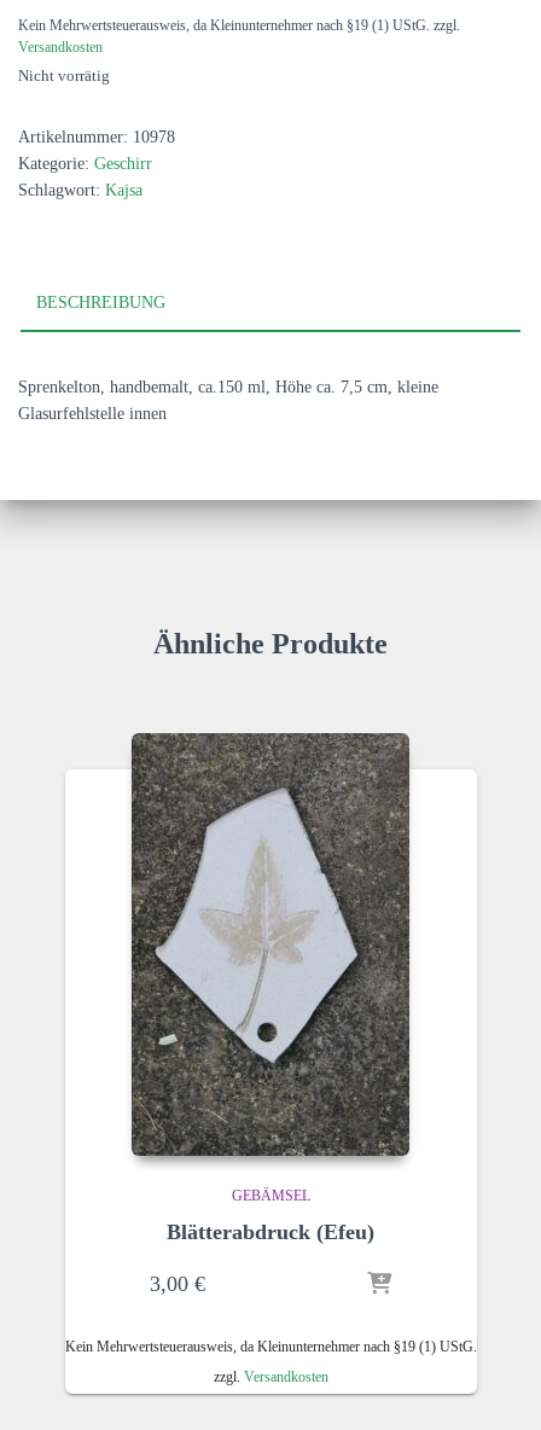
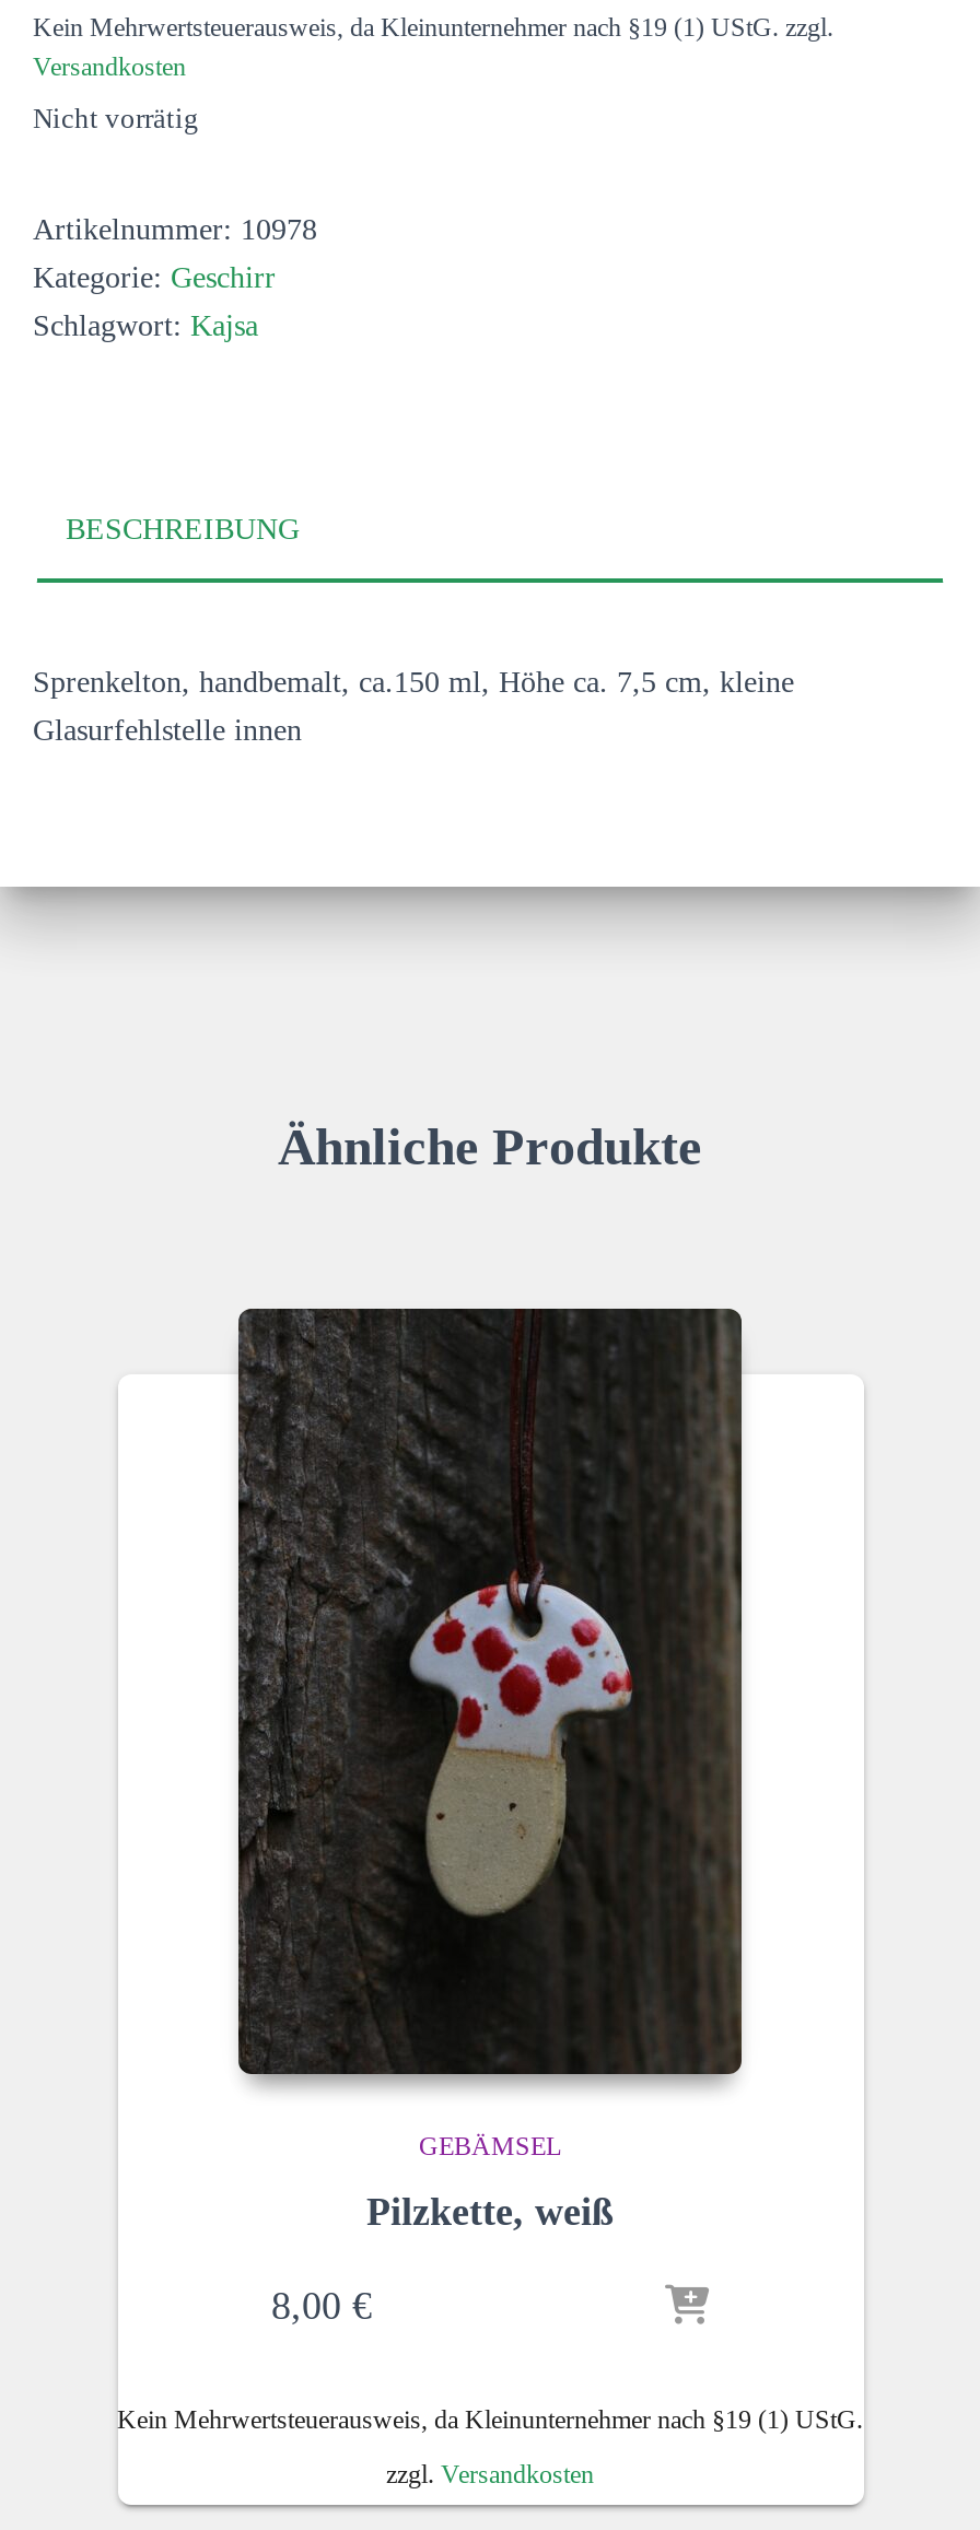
- [image]
+ [image]

- Blätterabdruck (Efeu)
+ Pilzkette, weiß

- 3,00 €
+ 8,00 €
